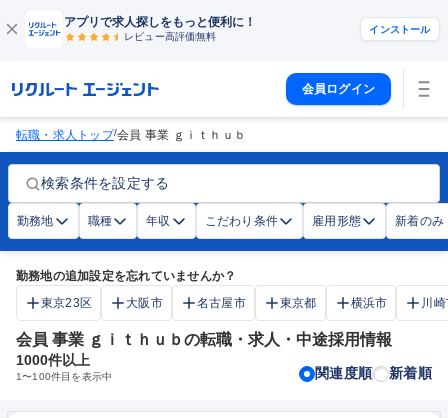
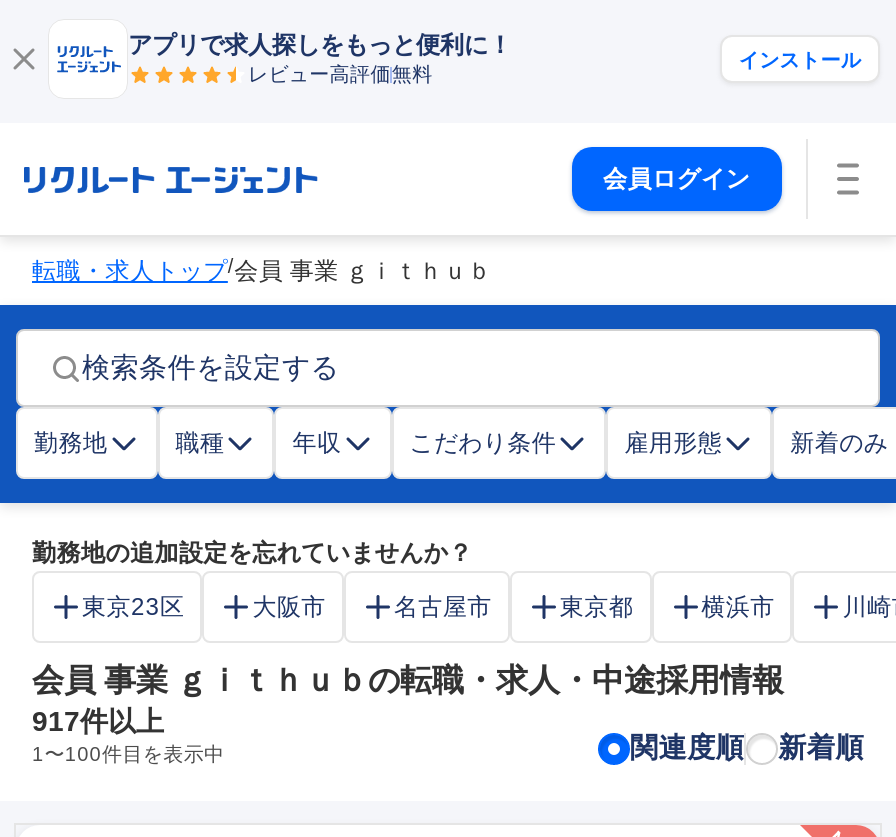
- 1000件以上
+ 917件以上
